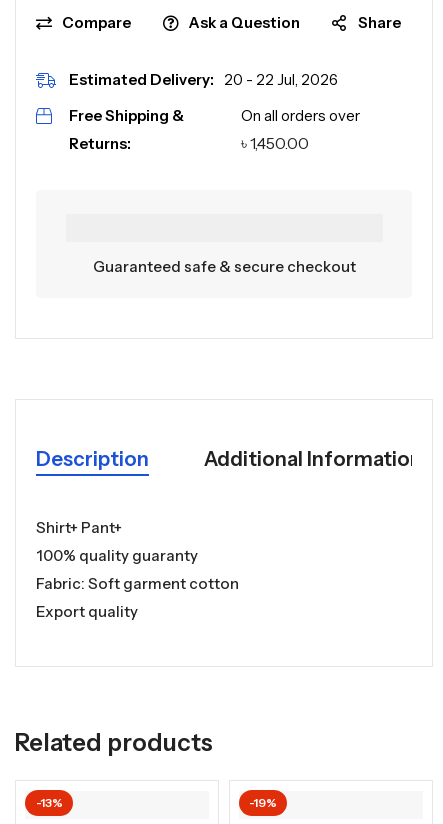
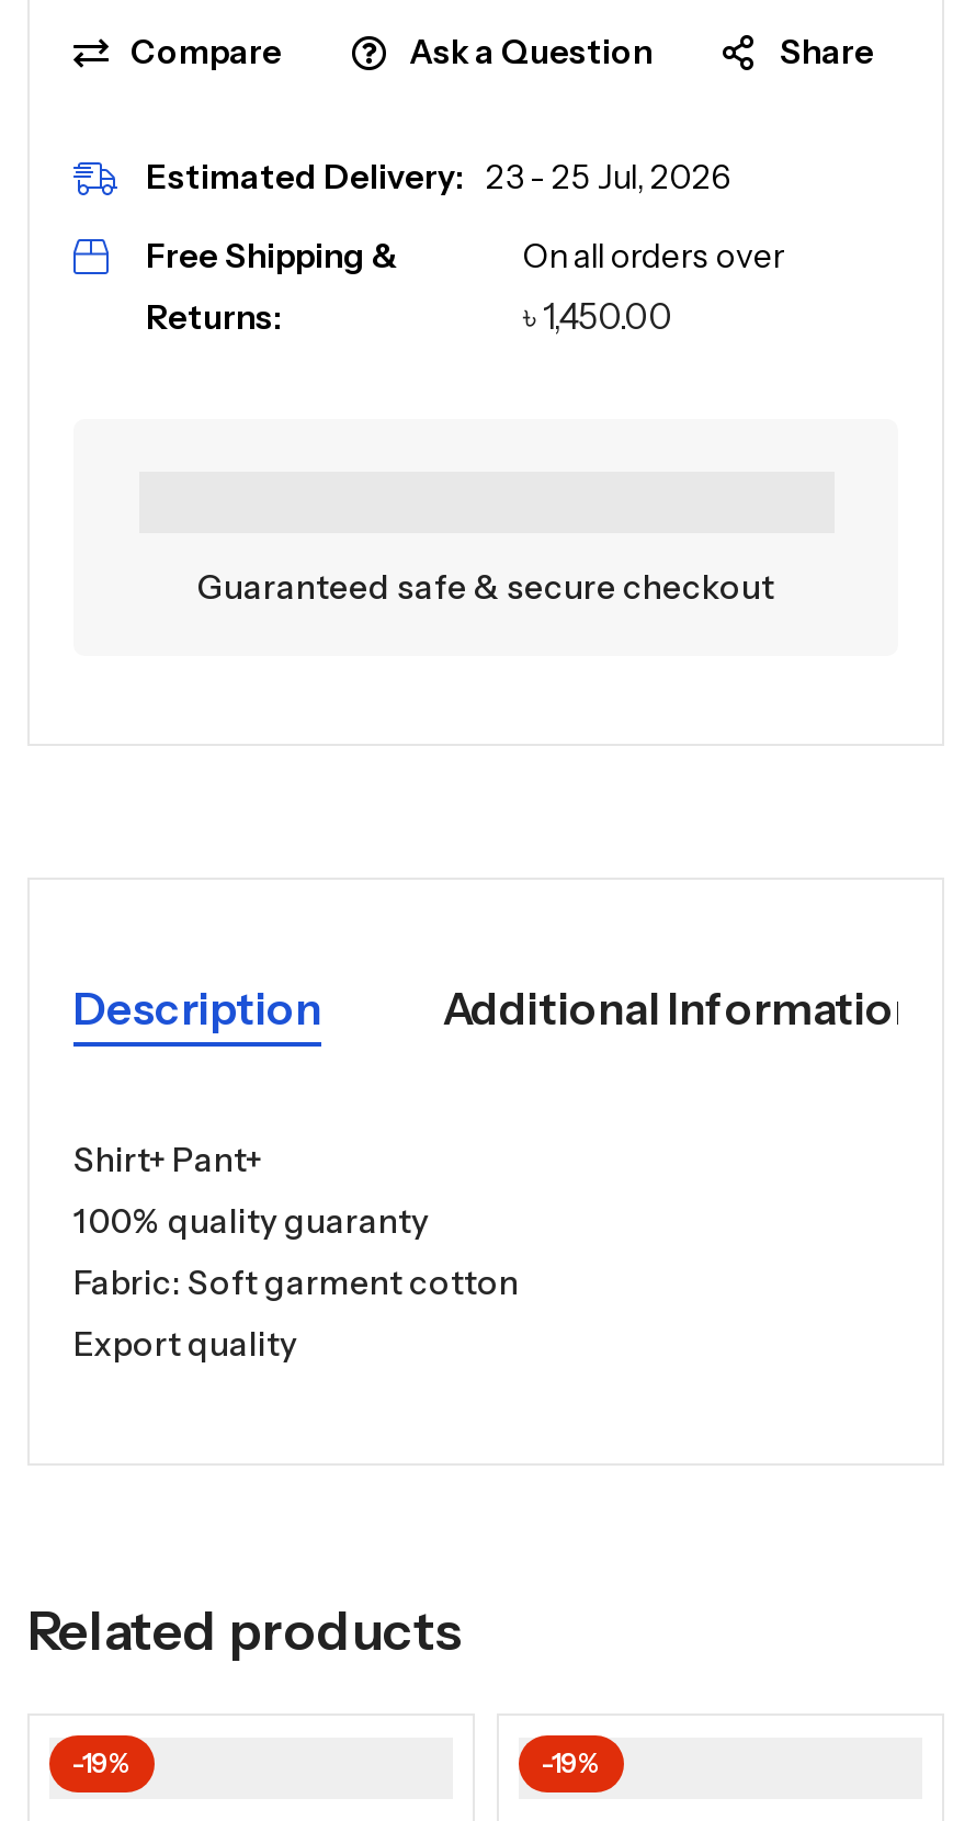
- Estimated Delivery: 20 - 22 Jul, 2026
+ Estimated Delivery: 23 - 25 Jul, 2026

- -13%
+ -19%
